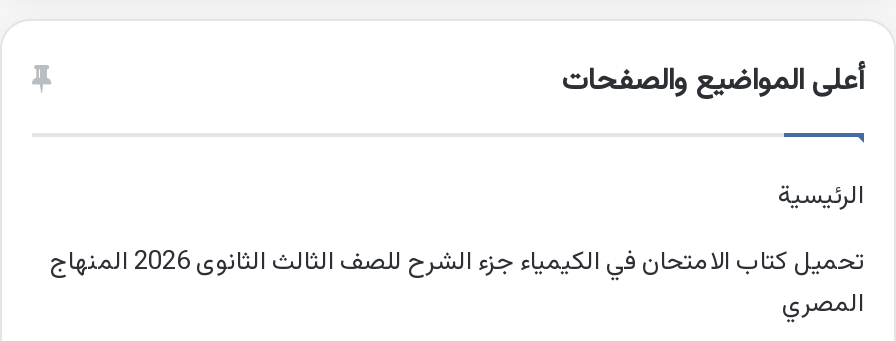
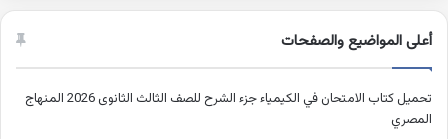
- الرئيسية
